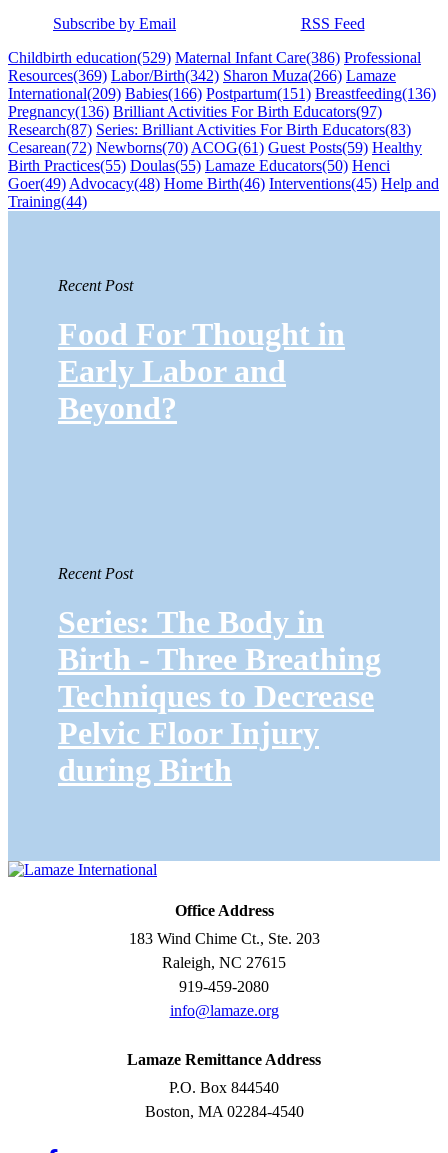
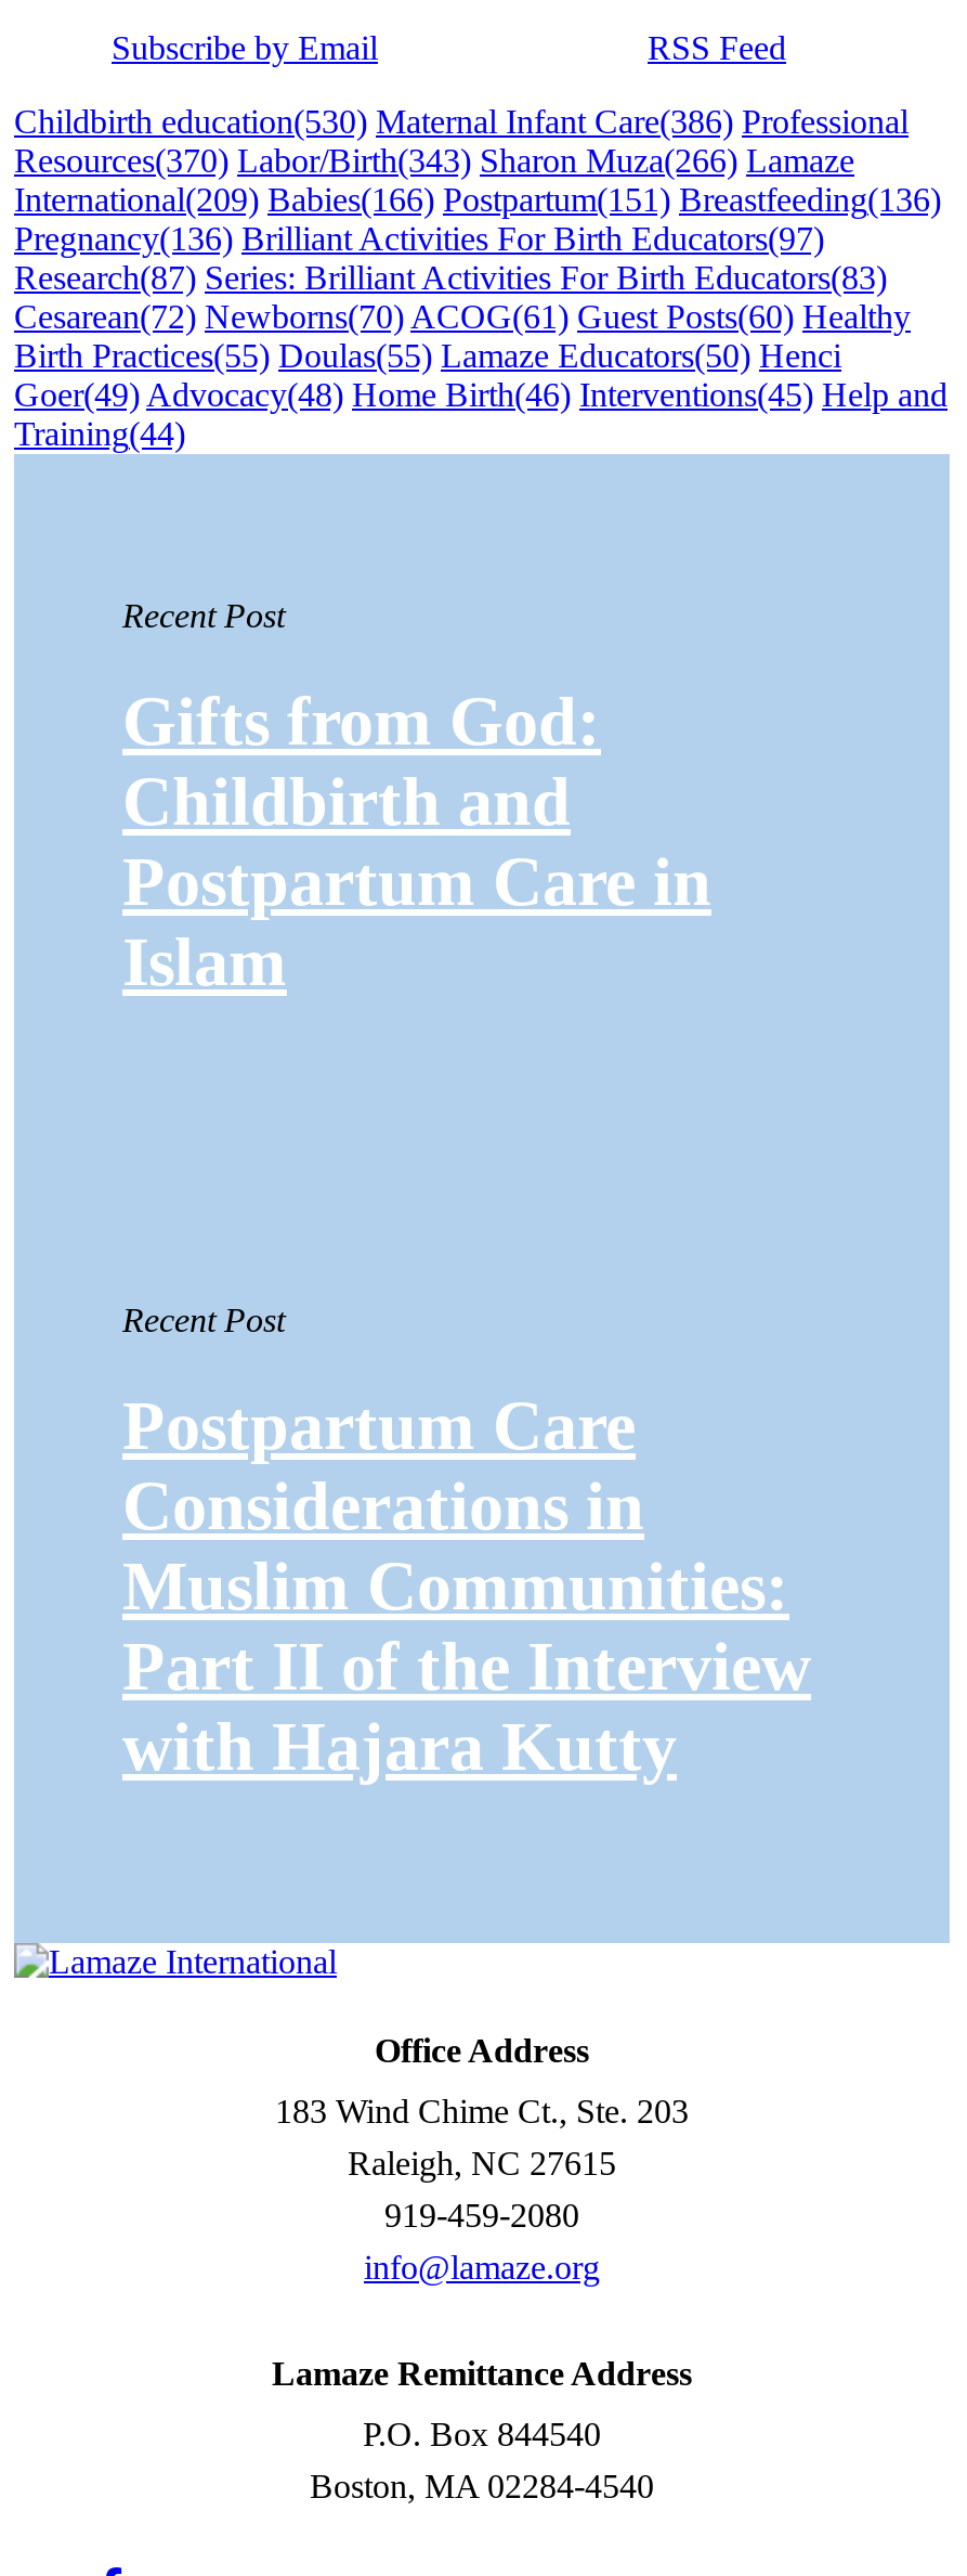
- Childbirth education(529) Maternal Infant Care(386) Professional
+ Childbirth education(530) Maternal Infant Care(386) Professional

- Resources(369) Labor/Birth(342) Sharon Muza(266) Lamaze
+ Resources(370) Labor/Birth(343) Sharon Muza(266) Lamaze

- Cesarean(72) Newborns(70) ACOG(61) Guest Posts(59) Healthy
+ Cesarean(72) Newborns(70) ACOG(61) Guest Posts(60) Healthy

- Food For Thought in
- Early Labor and
- Beyond?
+ Gifts from God:
+ Childbirth and
+ Postpartum Care in
+ Islam

- Series: The Body in
- Birth - Three Breathing
- Techniques to Decrease
- Pelvic Floor Injury
- during Birth
+ Postpartum Care
+ Considerations in
+ Muslim Communities:
+ Part II of the Interview
+ with Hajara Kutty
